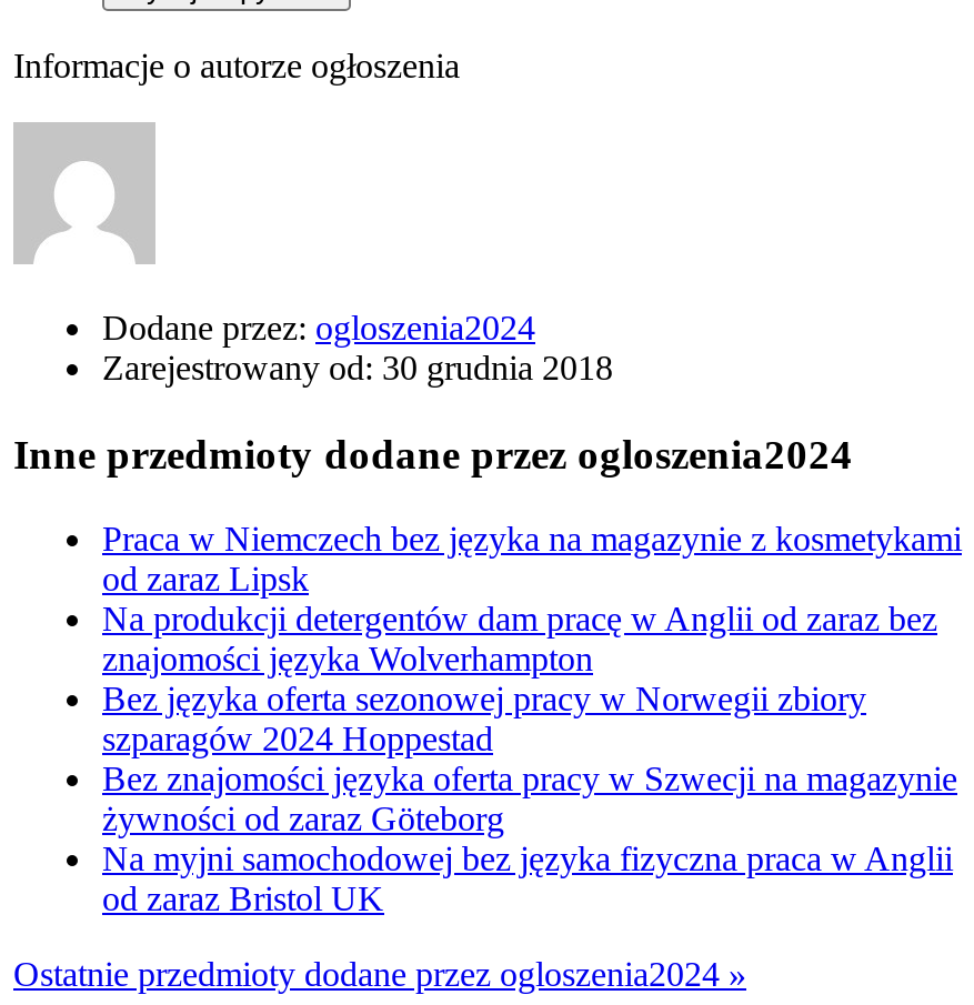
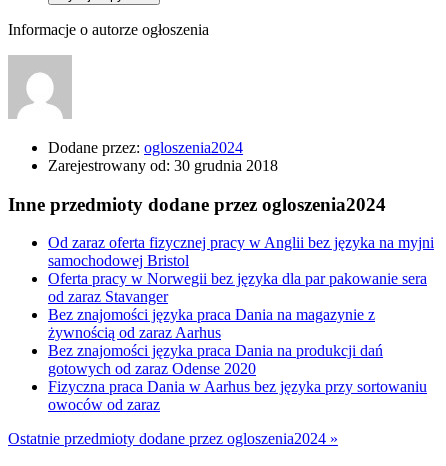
- Praca w Niemczech bez języka na magazynie z kosmetykami
- od zaraz Lipsk
- Na produkcji detergentów dam pracę w Anglii od zaraz bez
- znajomości języka Wolverhampton
- Bez języka oferta sezonowej pracy w Norwegii zbiory
- szparagów 2024 Hoppestad
- Bez znajomości języka oferta pracy w Szwecji na magazynie
- żywności od zaraz Göteborg
- Na myjni samochodowej bez języka fizyczna praca w Anglii
- od zaraz Bristol UK
+ Od zaraz oferta fizycznej pracy w Anglii bez języka na myjni
+ samochodowej Bristol
+ Oferta pracy w Norwegii bez języka dla par pakowanie sera
+ od zaraz Stavanger
+ Bez znajomości języka praca Dania na magazynie z
+ żywnością od zaraz Aarhus
+ Bez znajomości języka praca Dania na produkcji dań
+ gotowych od zaraz Odense 2020
+ Fizyczna praca Dania w Aarhus bez języka przy sortowaniu
+ owoców od zaraz
